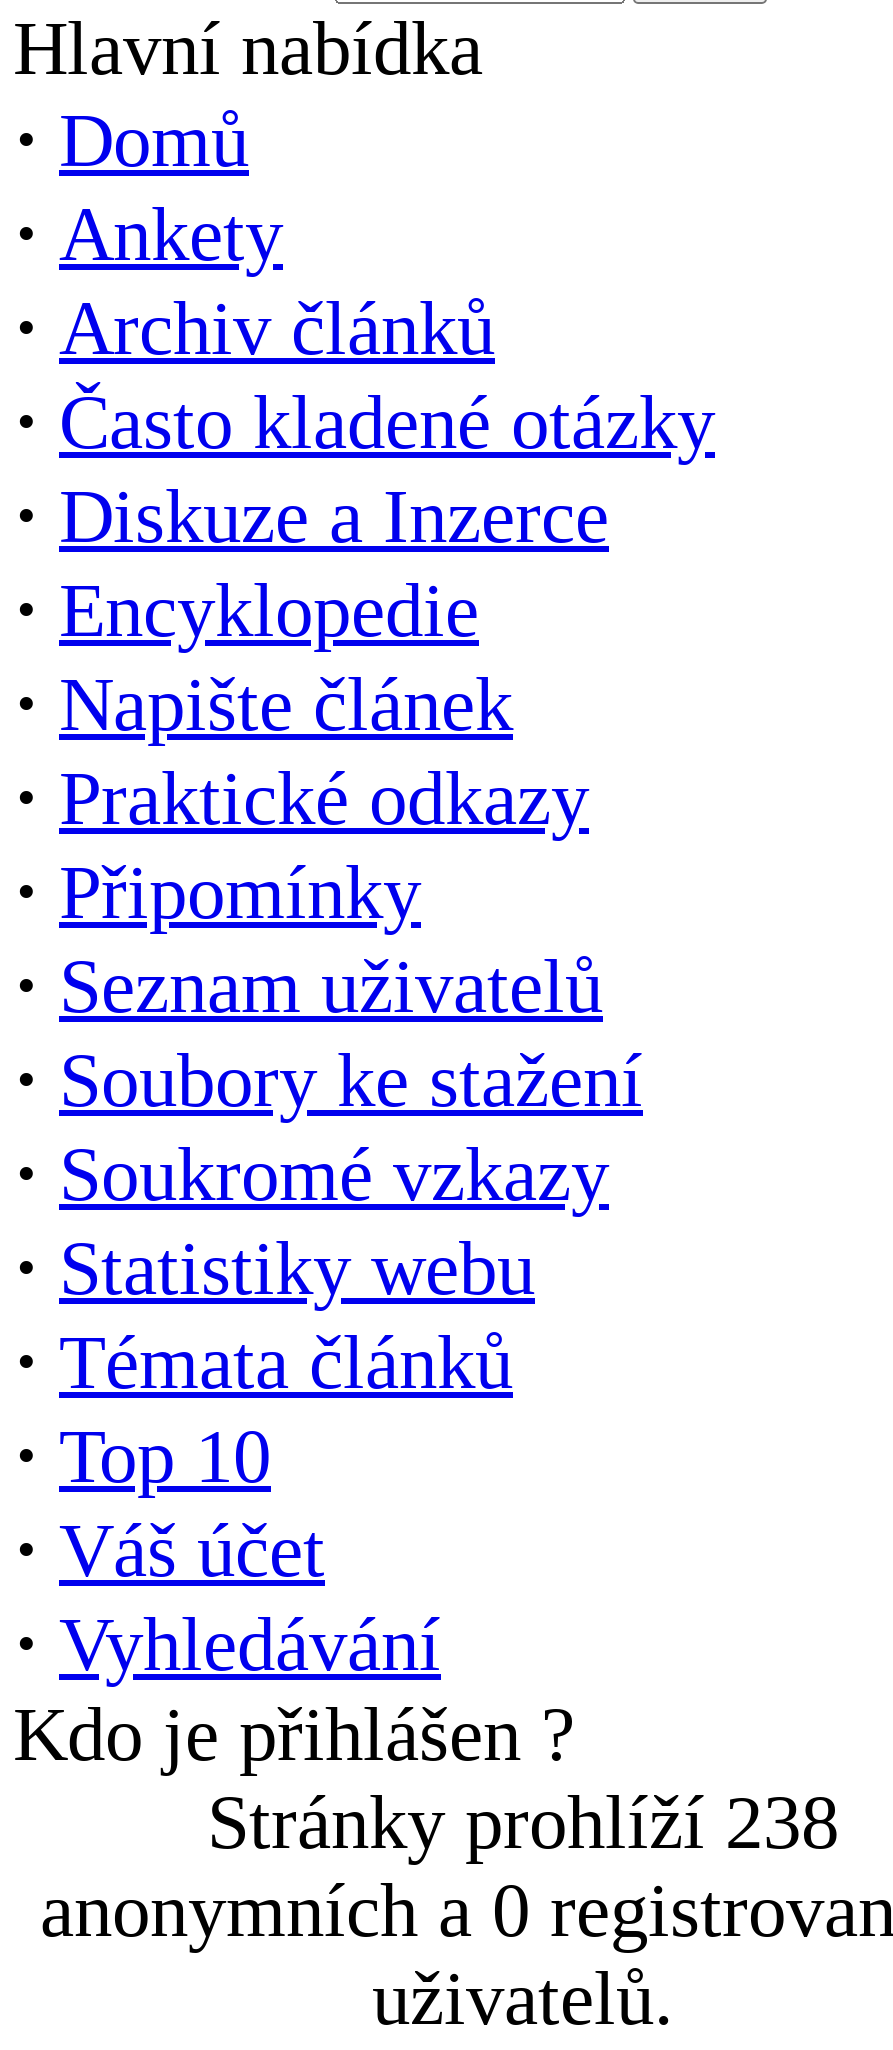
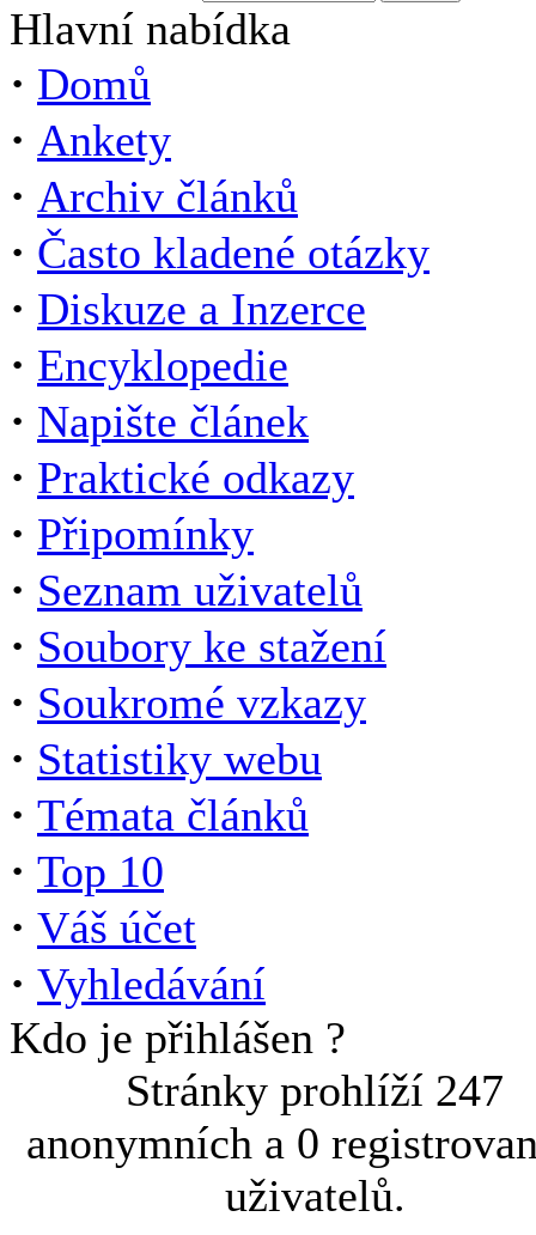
- Stránky prohlíží 238
+ Stránky prohlíží 247
